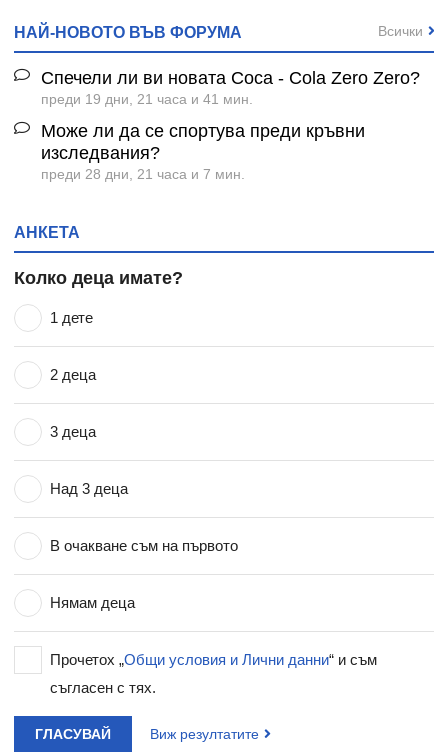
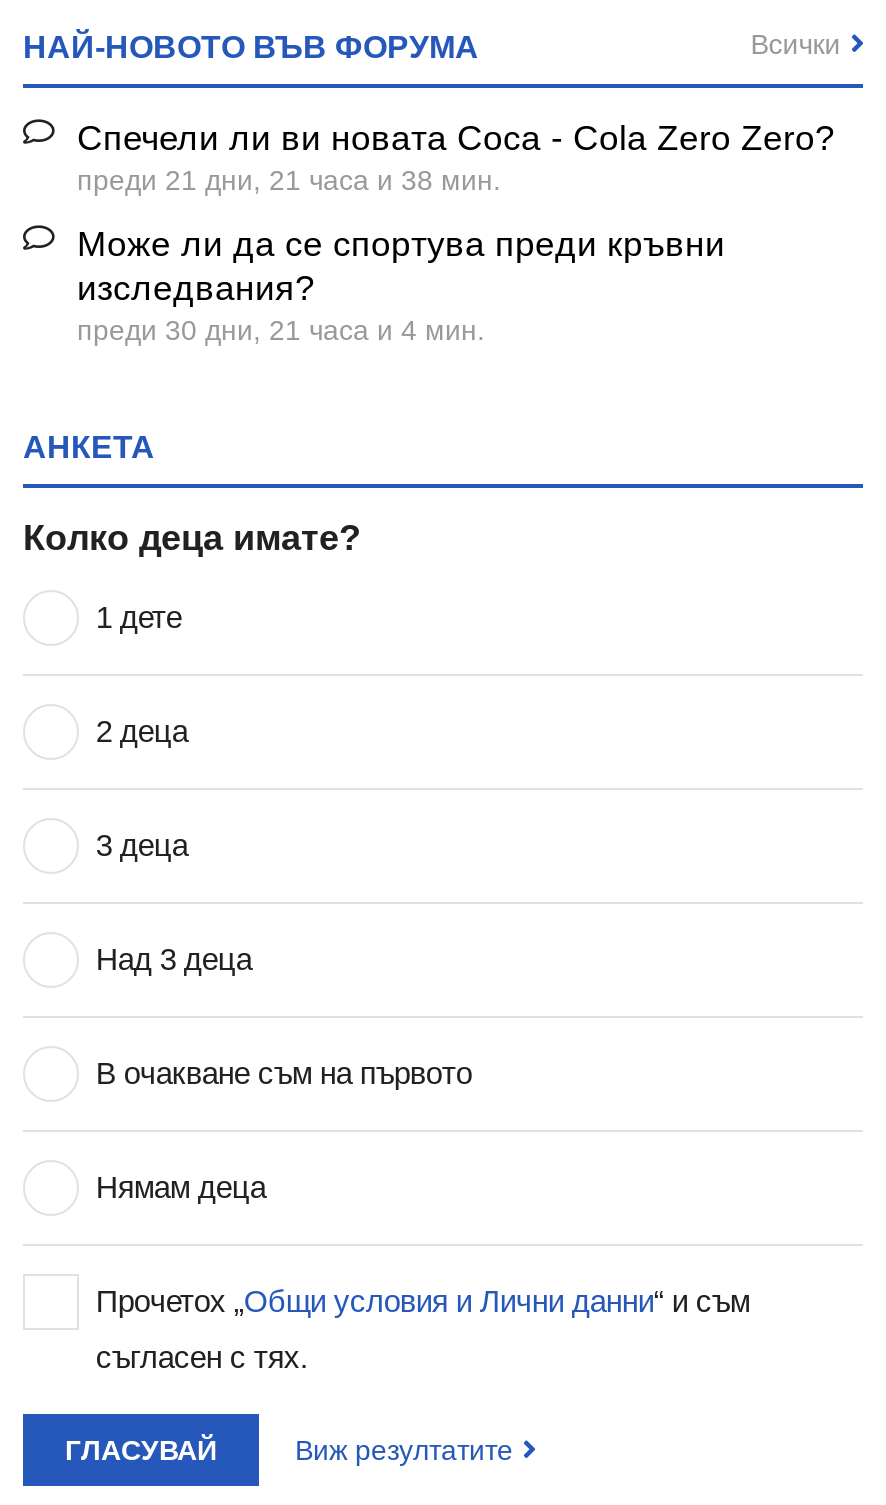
- преди 19 дни, 21 часа и 41 мин.
+ преди 21 дни, 21 часа и 38 мин.

- преди 28 дни, 21 часа и 7 мин.
+ преди 30 дни, 21 часа и 4 мин.
